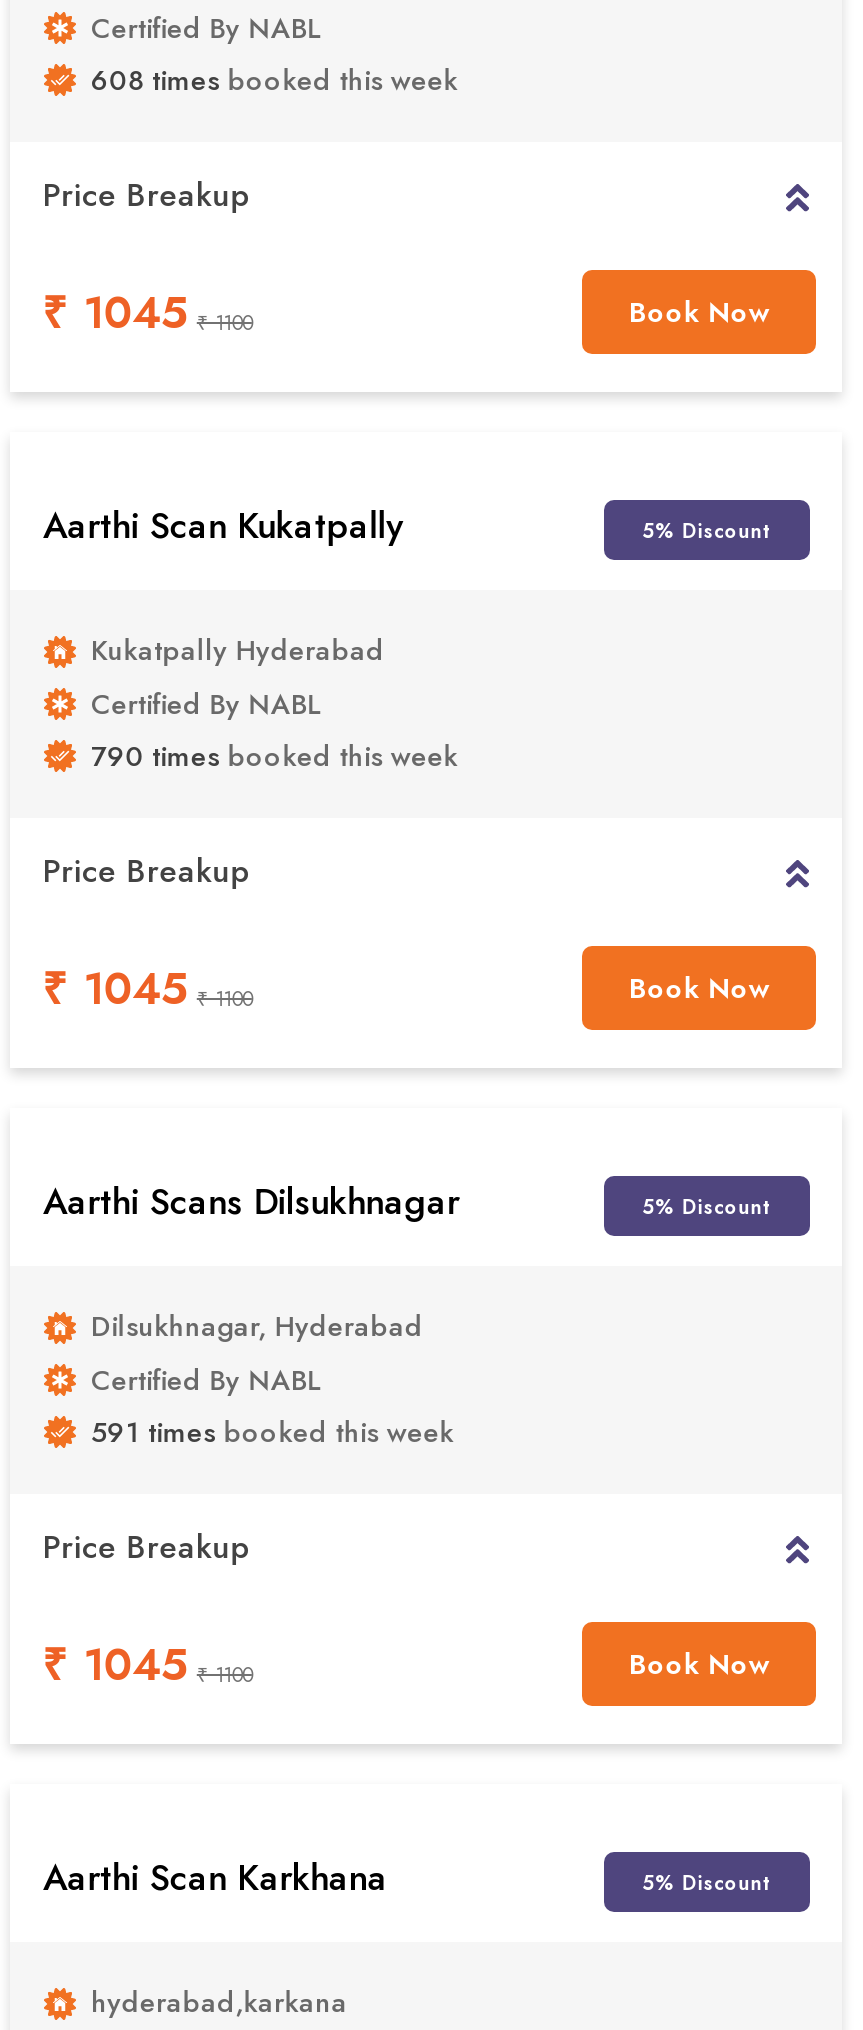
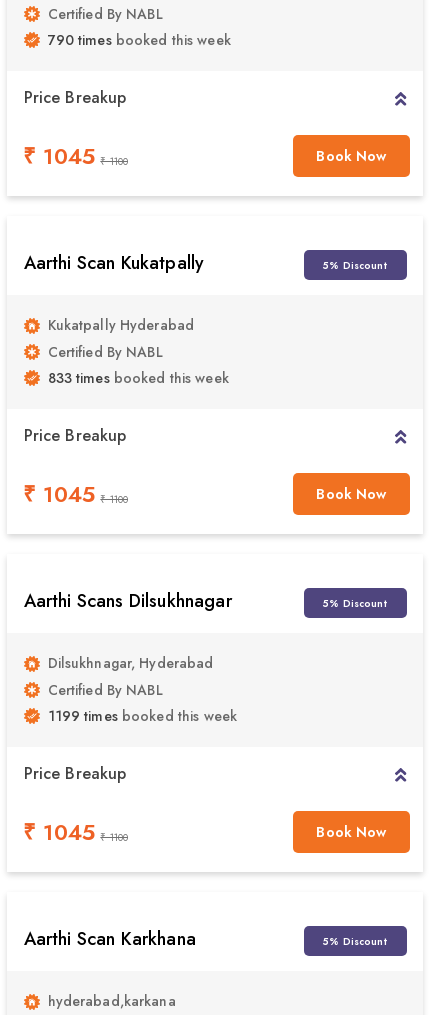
- 608 times booked this week

+ 833 times booked this week

moved up: 790 times booked this week

- 591 times booked this week
+ 1199 times booked this week
